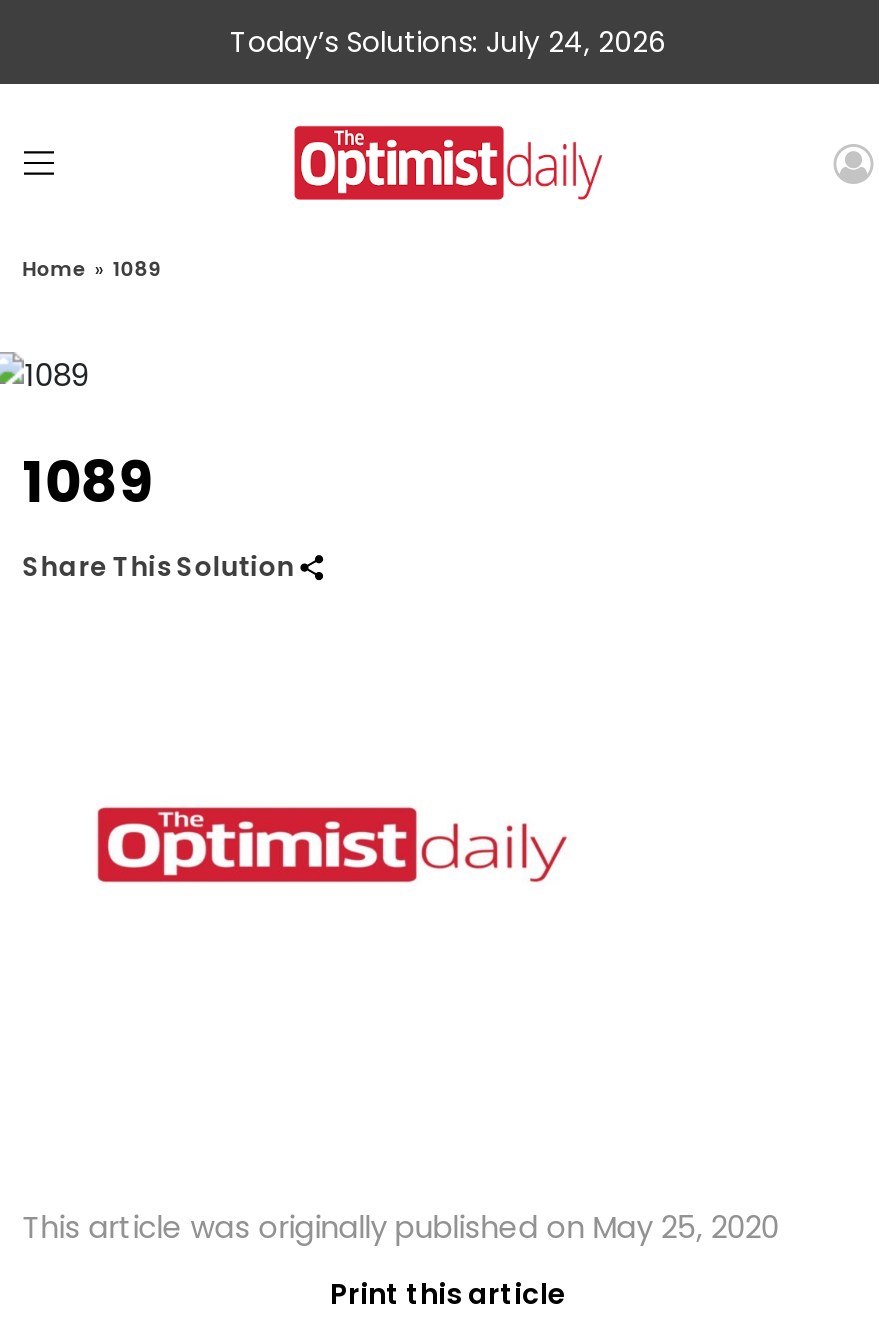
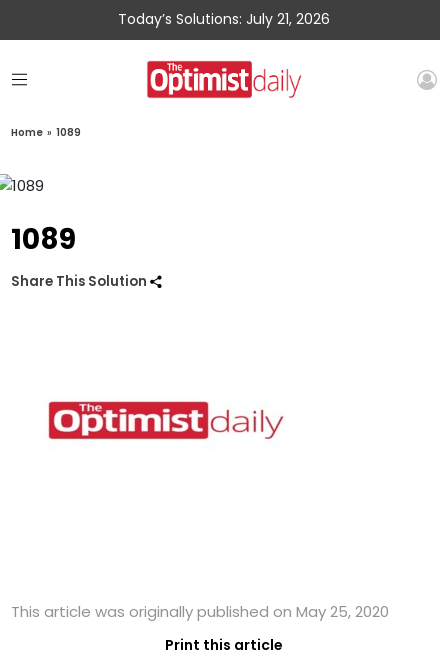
- Today’s Solutions: July 24, 2026
+ Today’s Solutions: July 21, 2026
